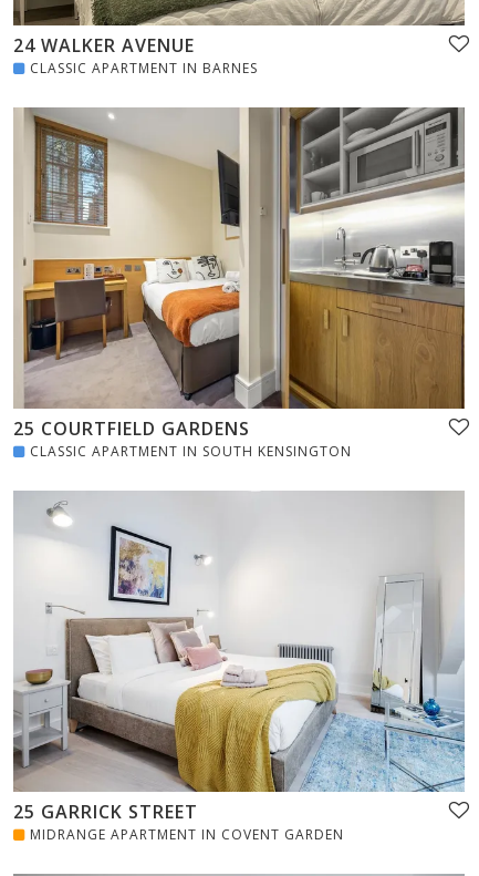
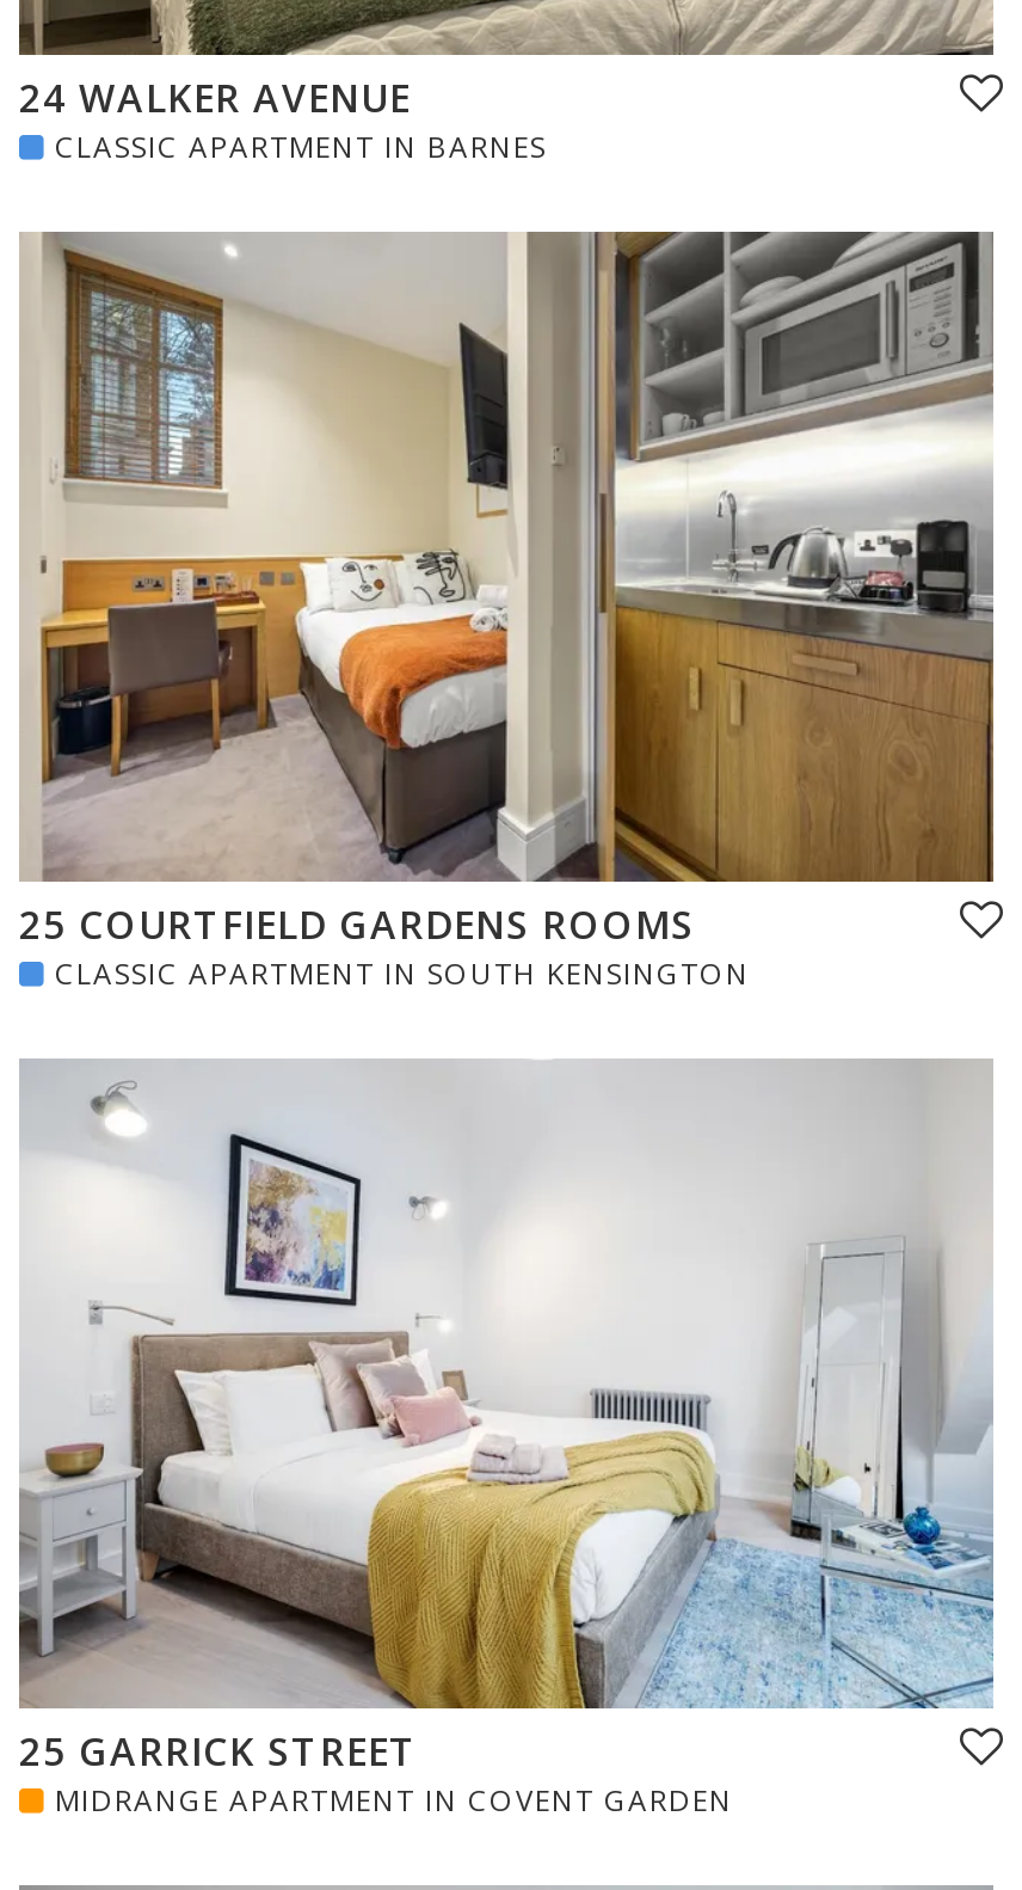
- 25 COURTFIELD GARDENS
+ 25 COURTFIELD GARDENS ROOMS
